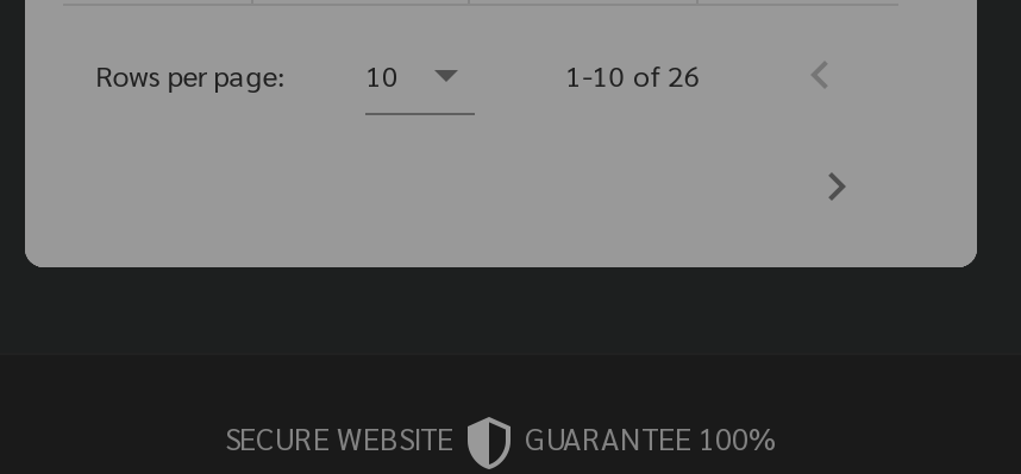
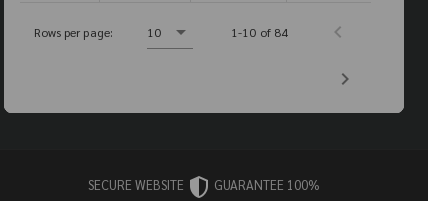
- 1-10 of 26
+ 1-10 of 84
